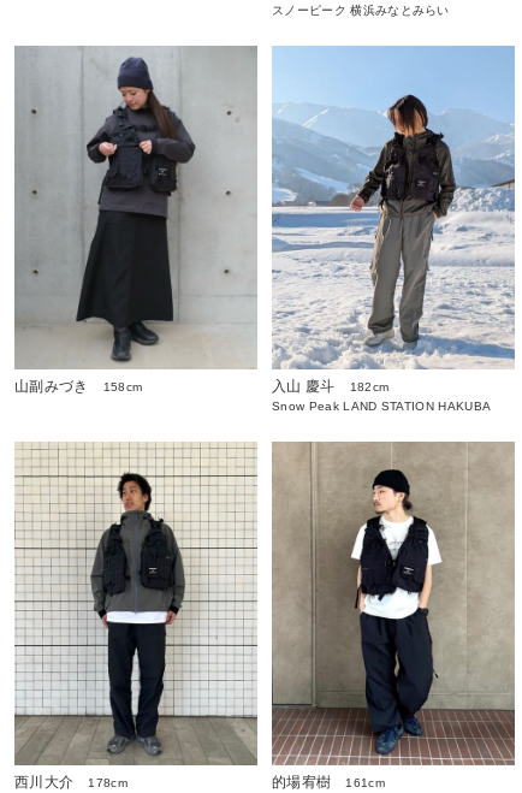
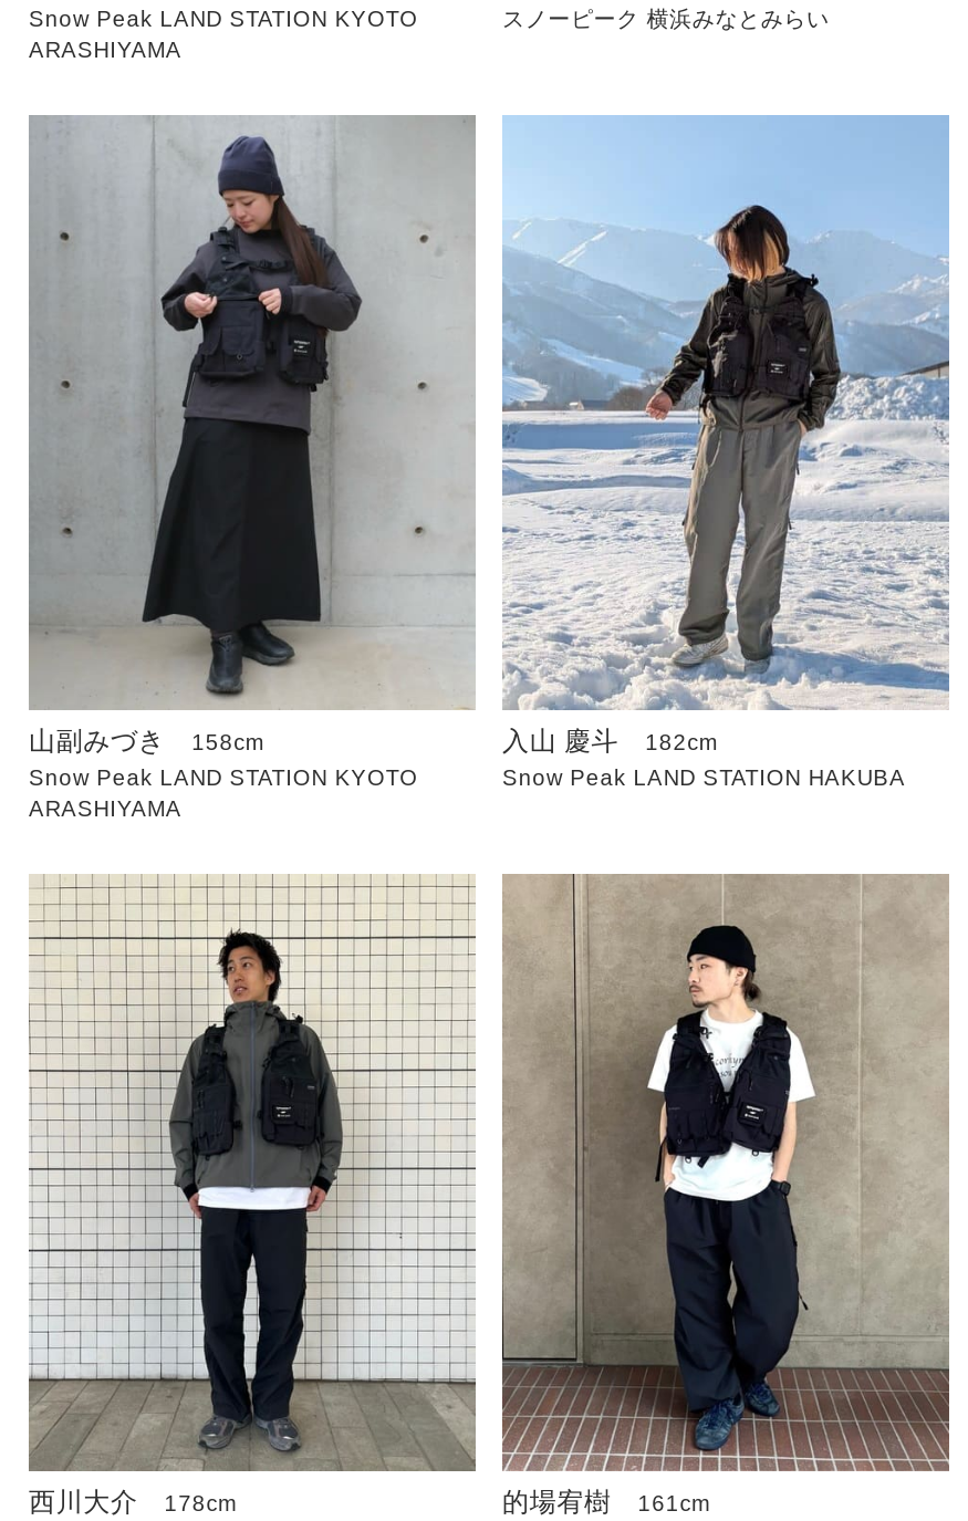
+ Snow Peak LAND STATION KYOTO
+ ARASHIYAMA

+ Snow Peak LAND STATION KYOTO
+ ARASHIYAMA
